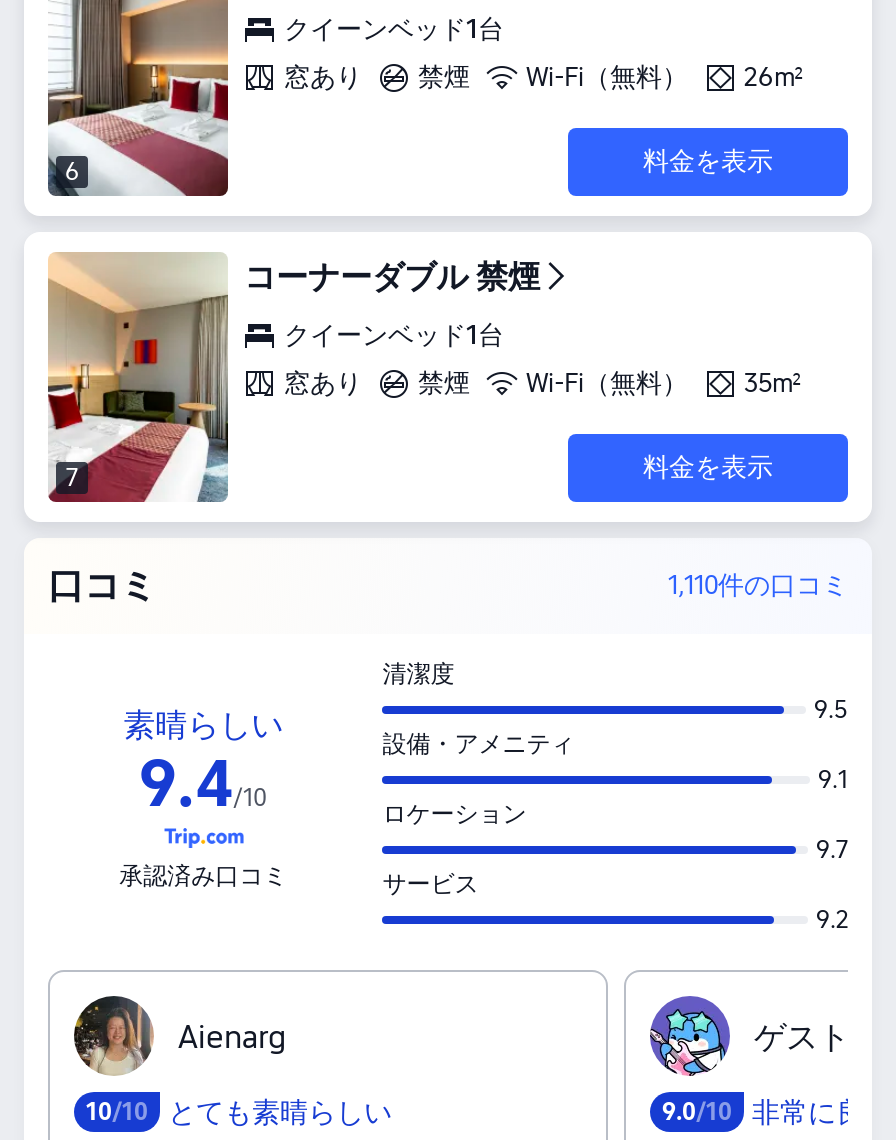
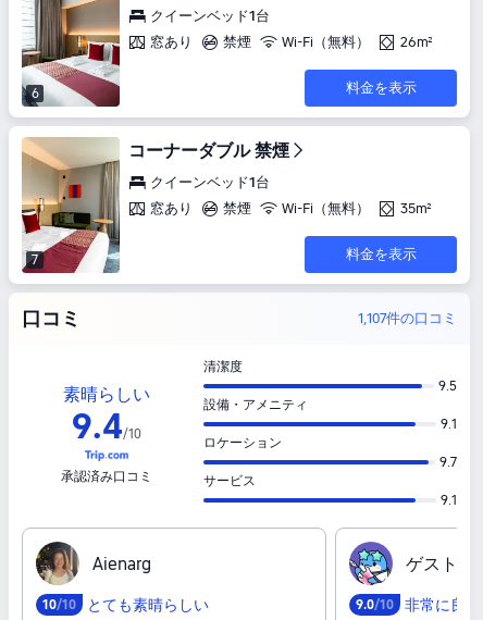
- 1,110件の口コミ
+ 1,107件の口コミ

- 9.2
+ 9.1
